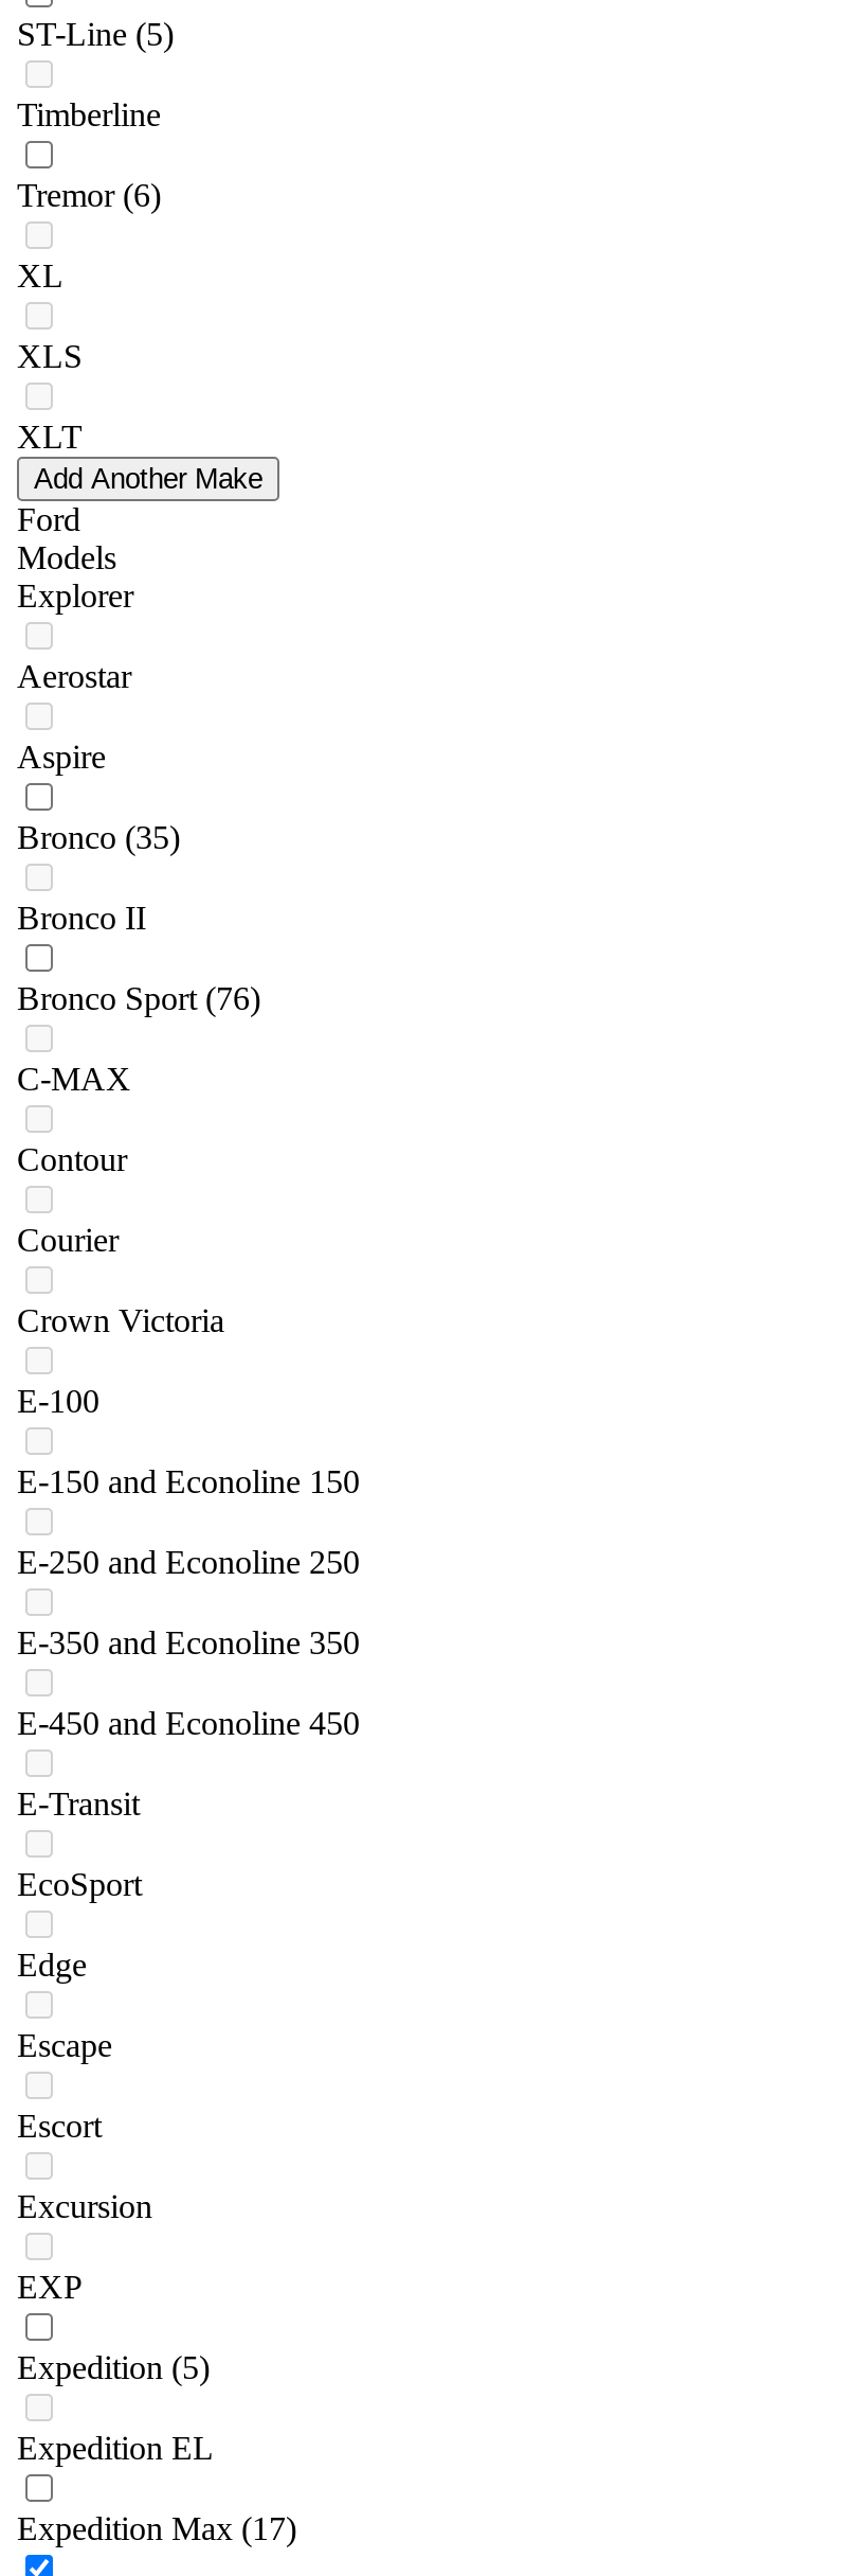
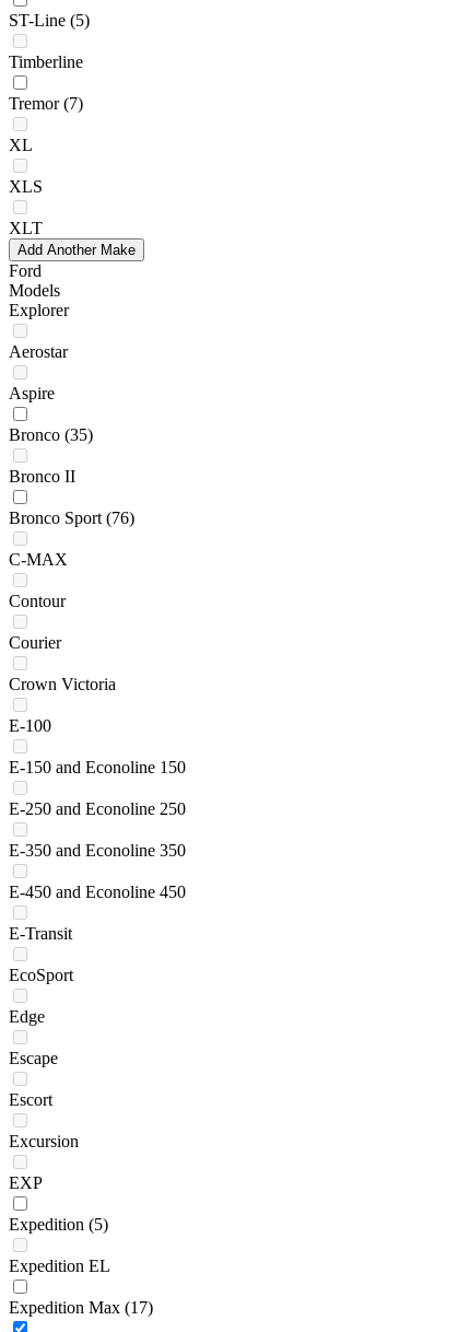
- Tremor (6)
+ Tremor (7)
